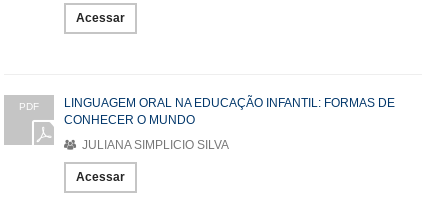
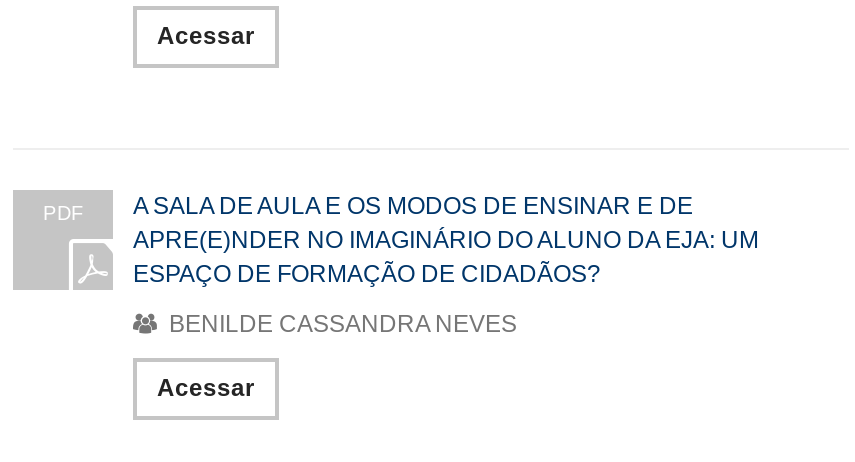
- LINGUAGEM ORAL NA EDUCAÇÃO INFANTIL: FORMAS DE
- CONHECER O MUNDO
+ A SALA DE AULA E OS MODOS DE ENSINAR E DE
+ APRE(E)NDER NO IMAGINÁRIO DO ALUNO DA EJA: UM
+ ESPAÇO DE FORMAÇÃO DE CIDADÃOS?

- JULIANA SIMPLICIO SILVA
+ BENILDE CASSANDRA NEVES
